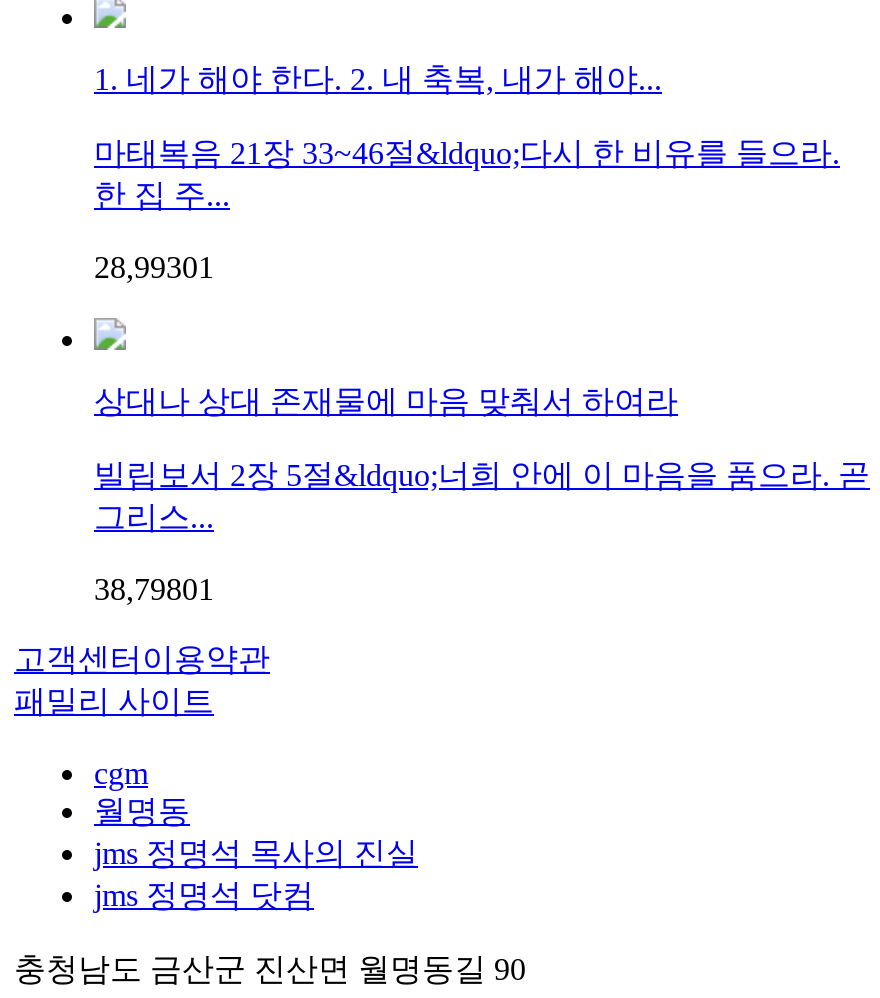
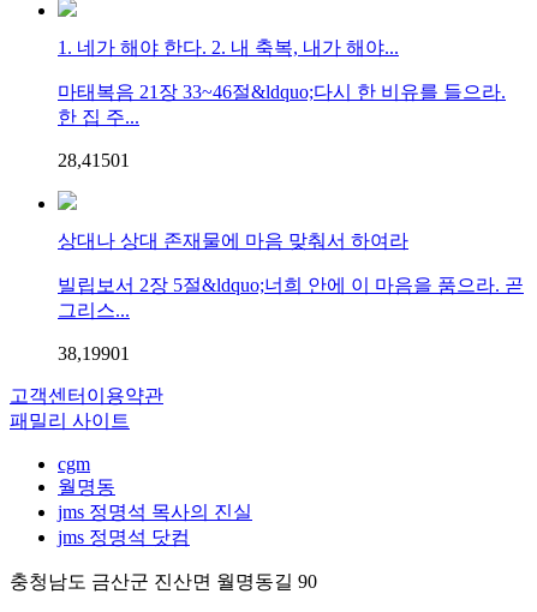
- 28,99301
+ 28,41501

- 38,79801
+ 38,19901
